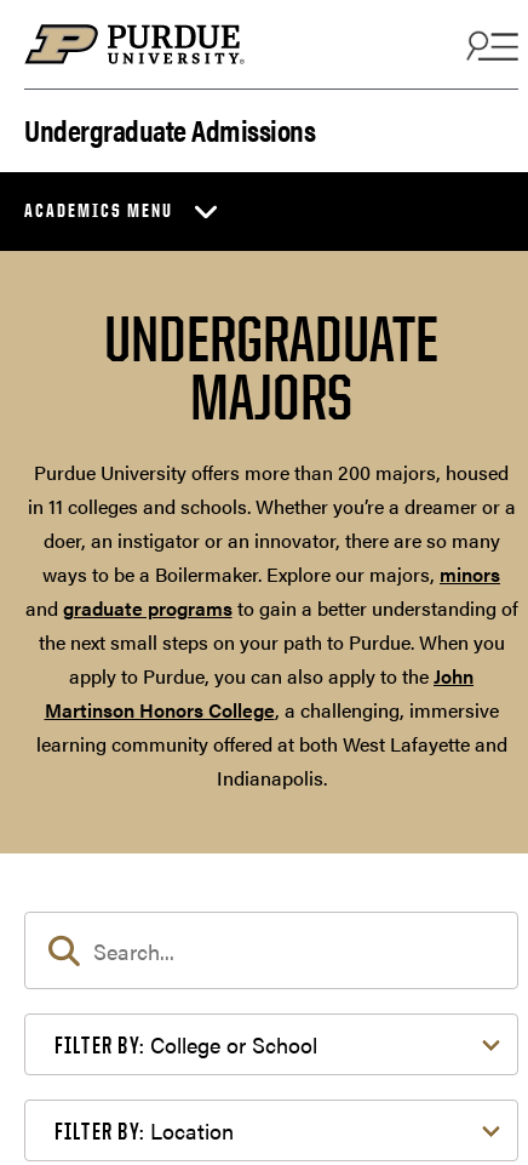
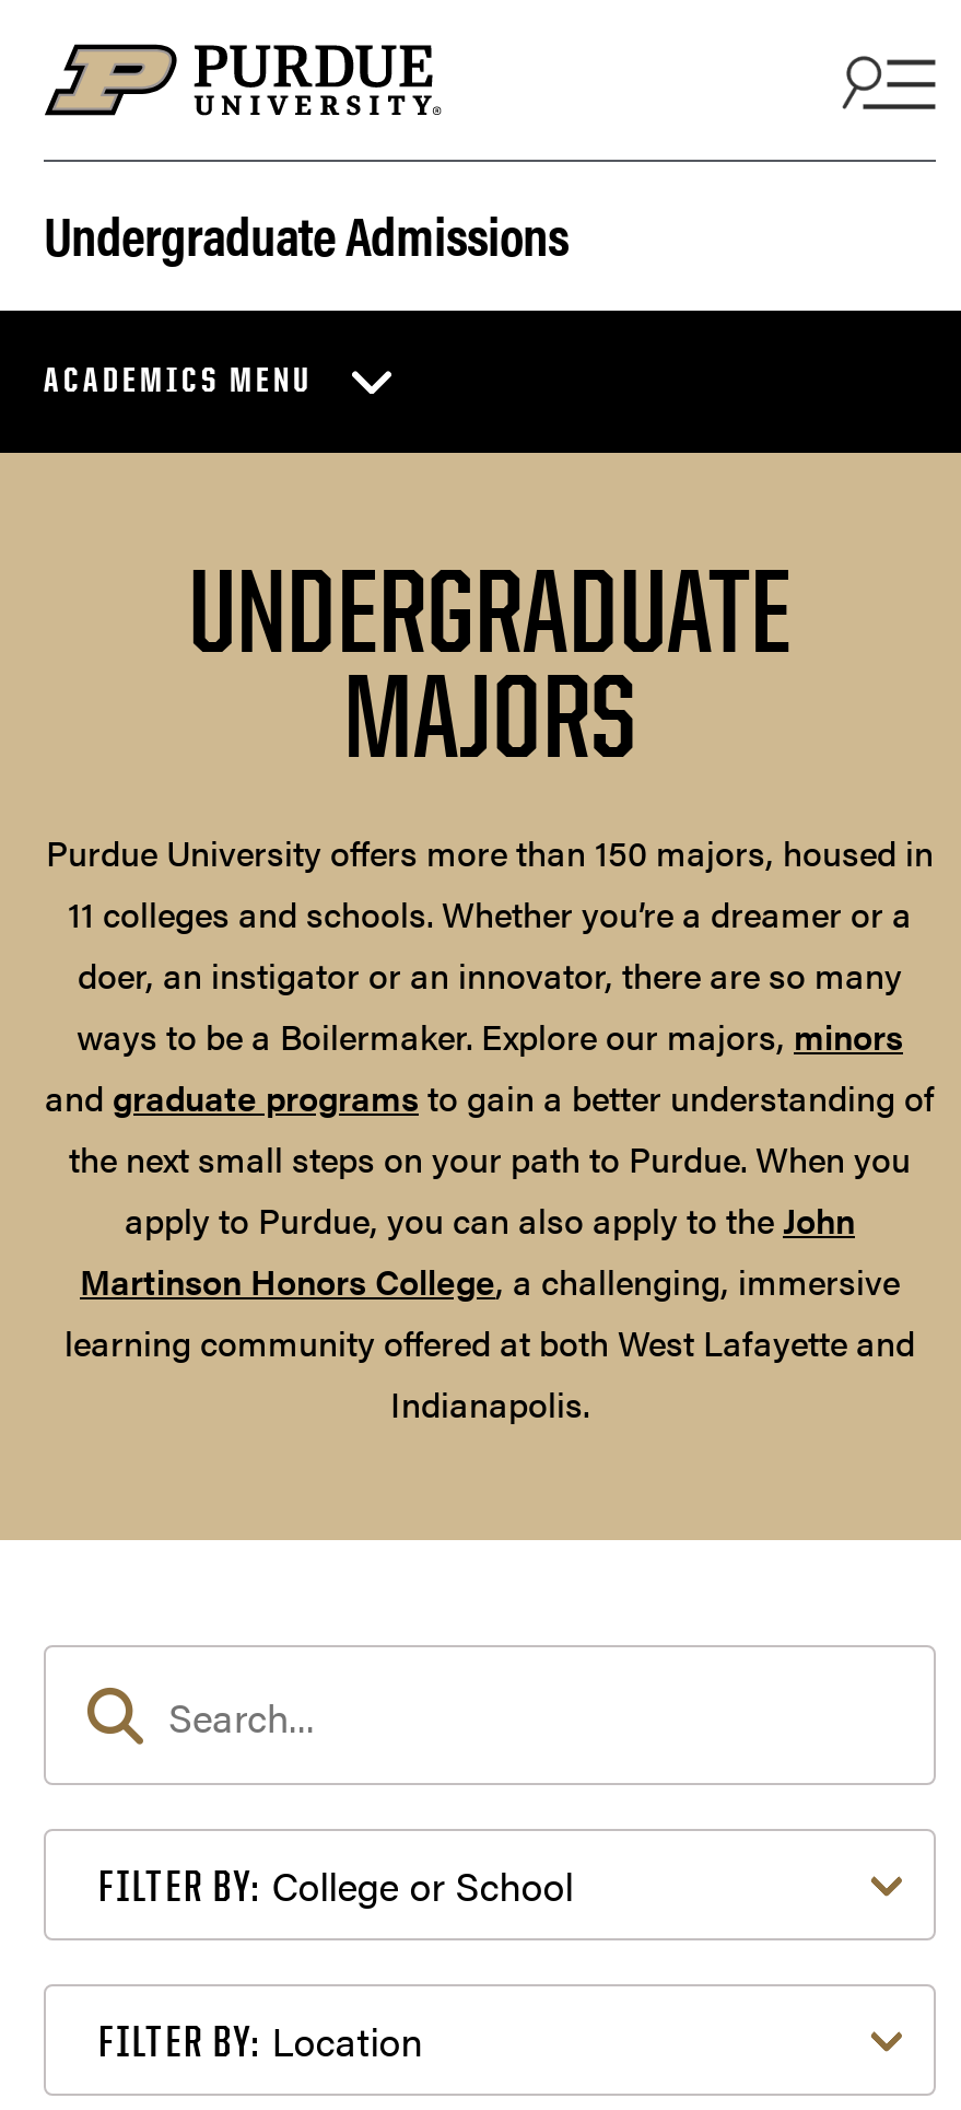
- Purdue University offers more than 200 majors, housed
- in 11 colleges and schools. Whether you’re a dreamer or a
+ Purdue University offers more than 150 majors, housed in
+ 11 colleges and schools. Whether you’re a dreamer or a
